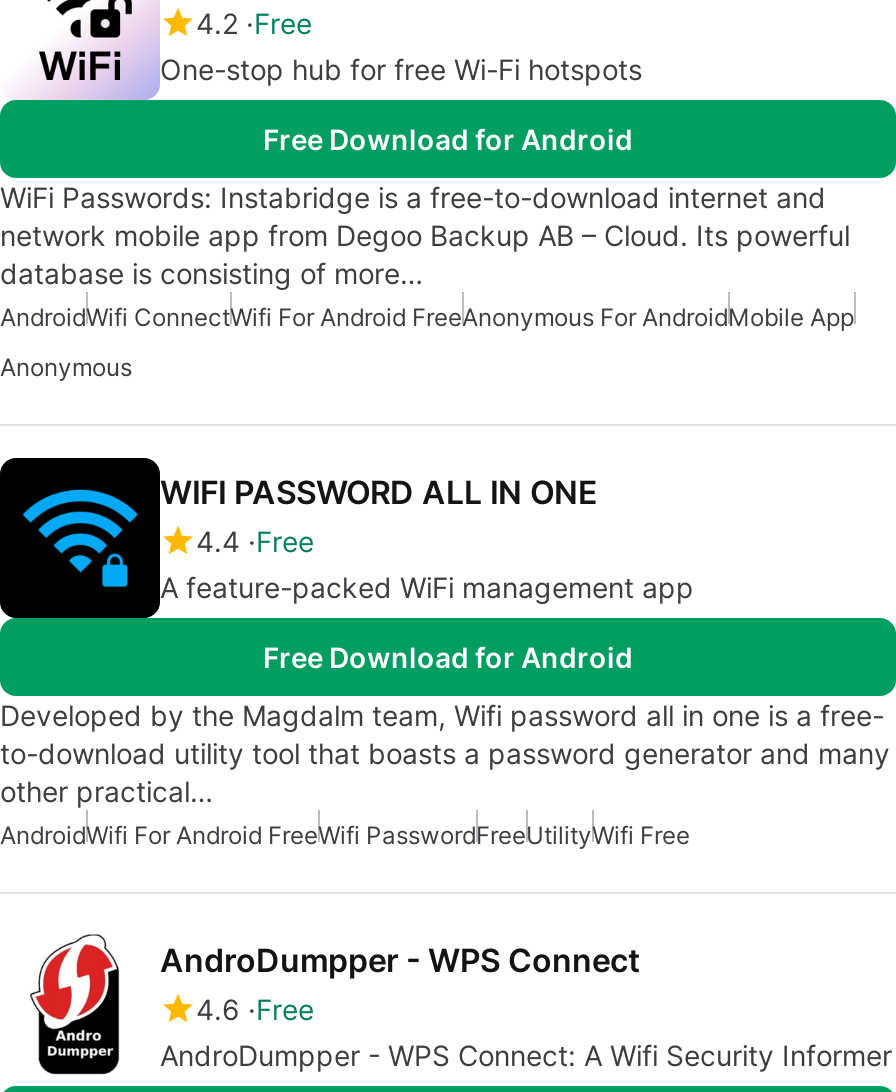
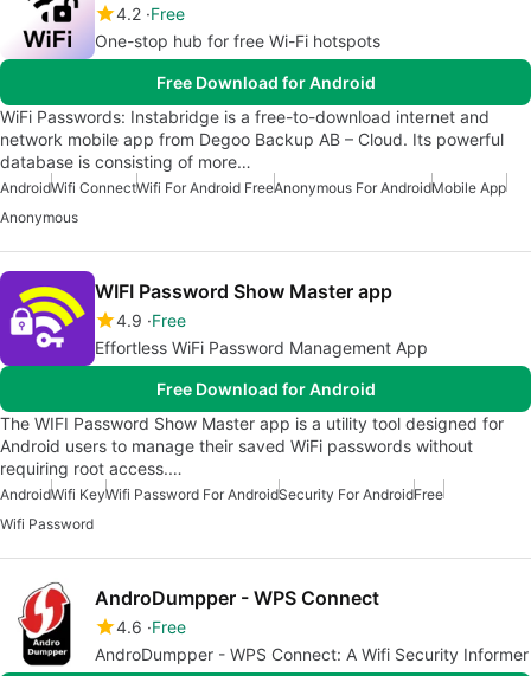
- [image]
- WIFI PASSWORD ALL IN ONE
- 4.4 Free
- A feature-packed WiFi management app
+ [image]
+ WIFI Password Show Master app
+ 4.9 Free
+ Effortless WiFi Password Management App

- Developed by the Magdalm team, Wifi password all in one is a free-
- to-download utility tool that boasts a password generator and many
- other practical…
- AndroidWifi For Android FreeWifi PasswordFreeUtilityWifi Free
+ The WIFI Password Show Master app is a utility tool designed for
+ Android users to manage their saved WiFi passwords without
+ requiring root access.…
+ AndroidWifi KeyWifi Password For AndroidSecurity For AndroidFree
+ Wifi Password
